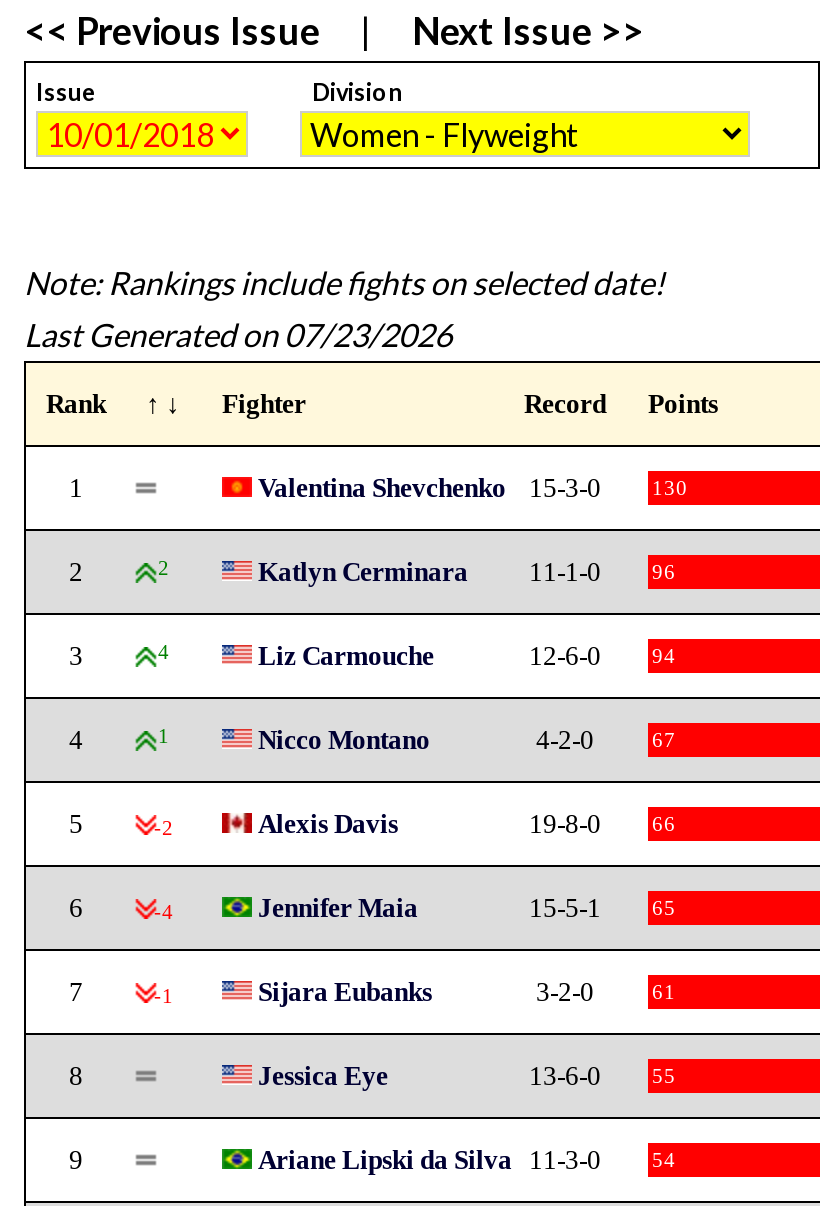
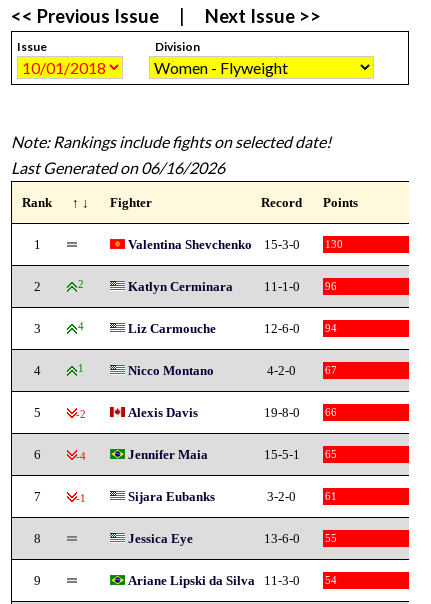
- Last Generated on 07/23/2026
+ Last Generated on 06/16/2026
